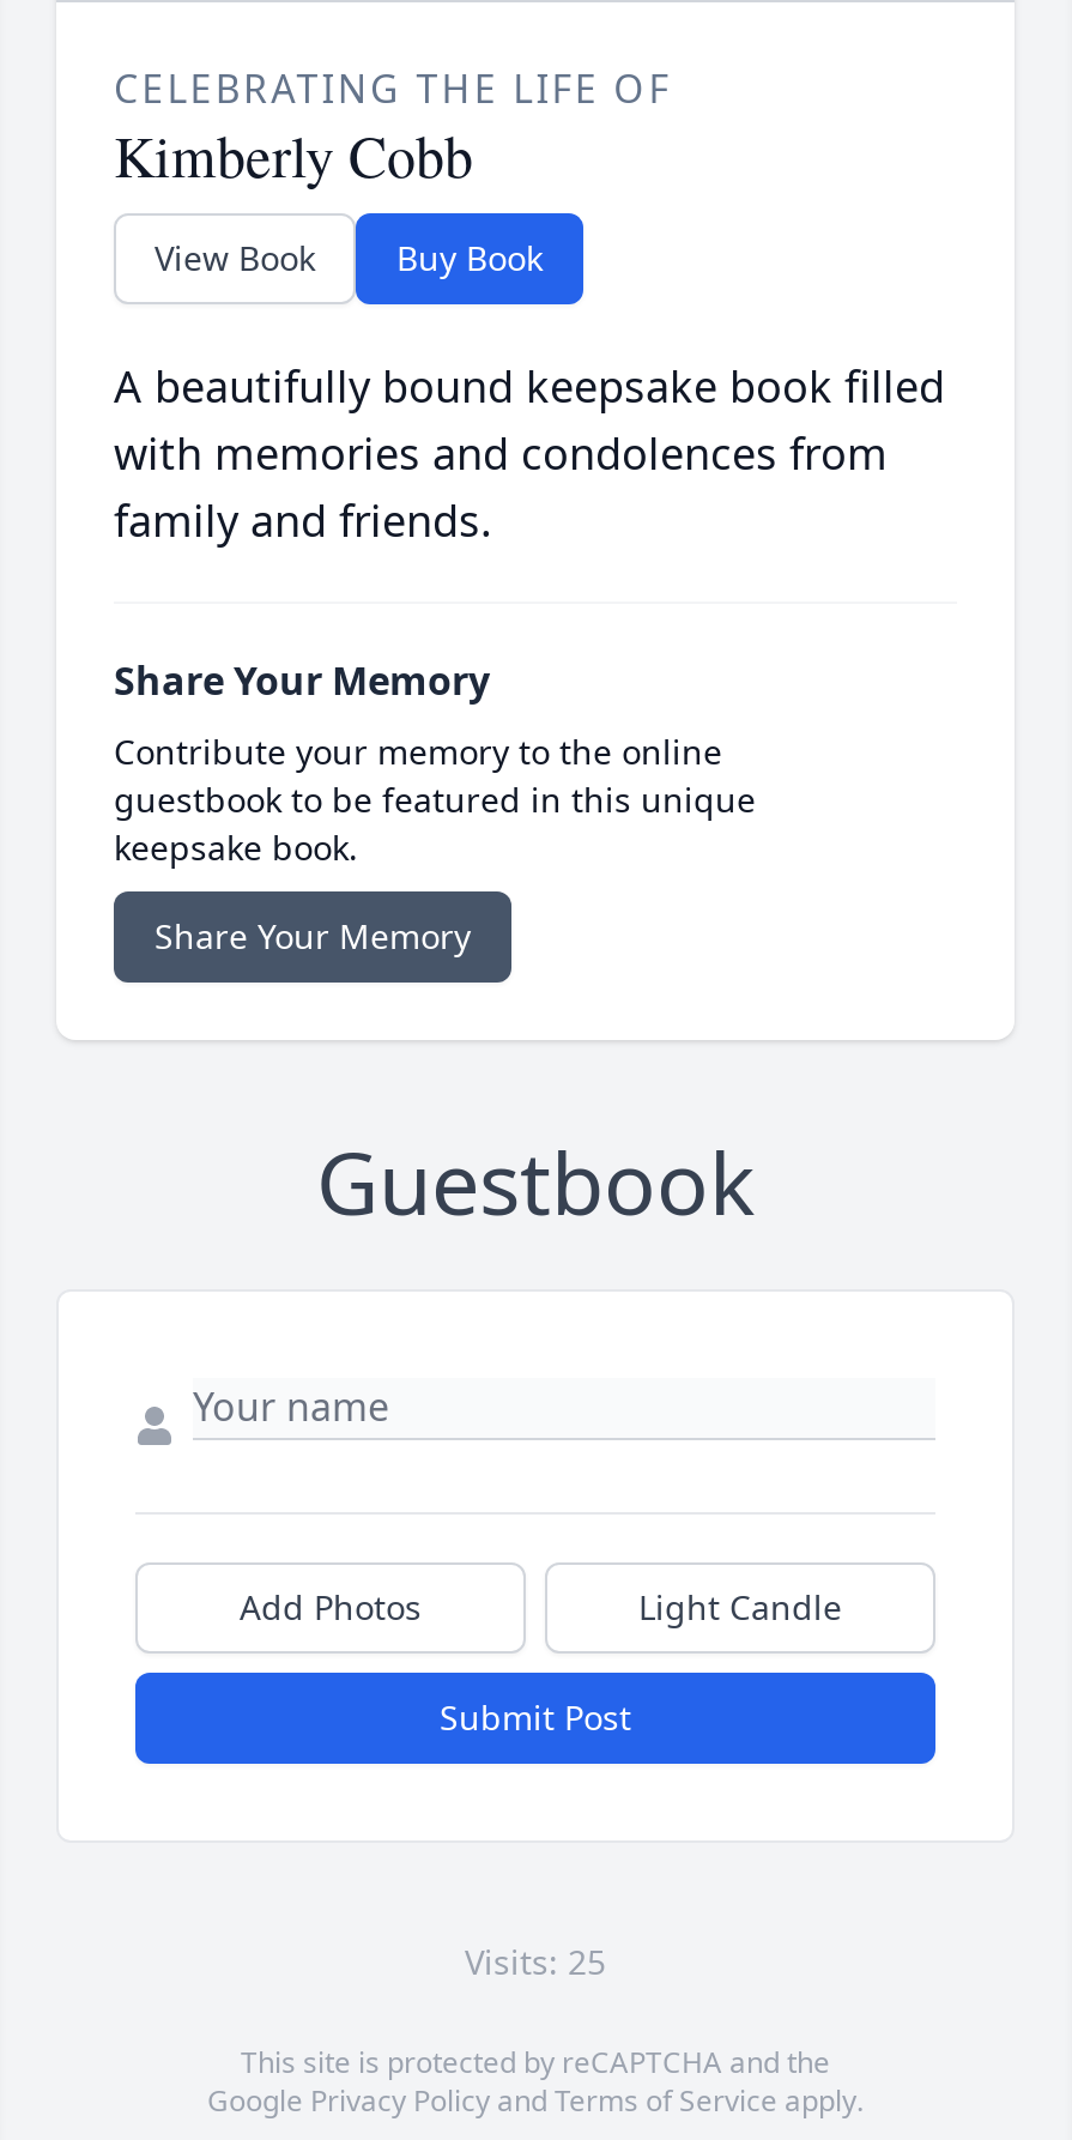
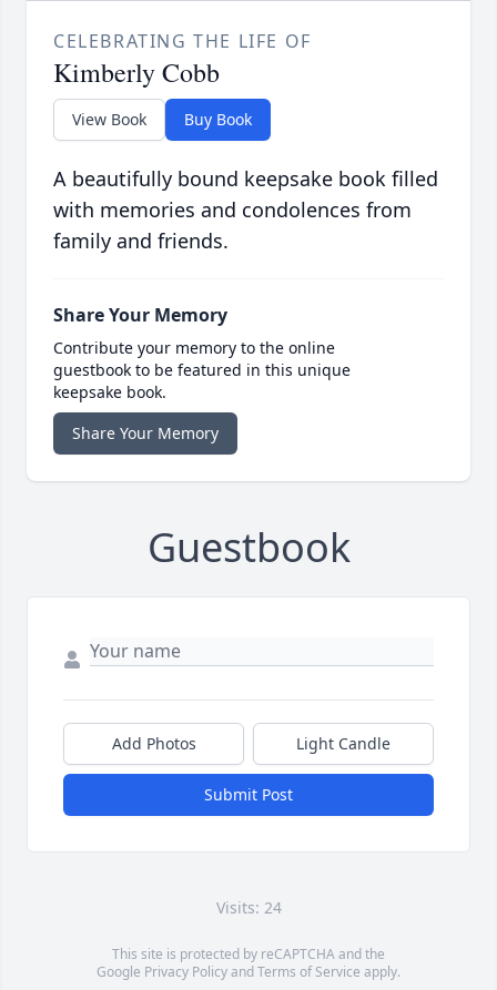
- Visits: 25
+ Visits: 24
